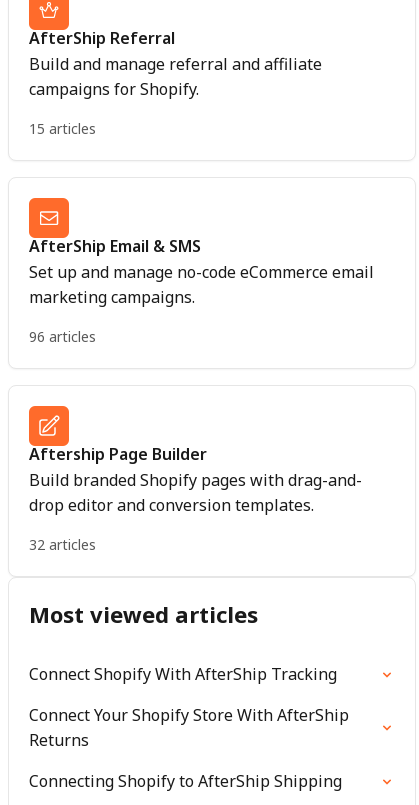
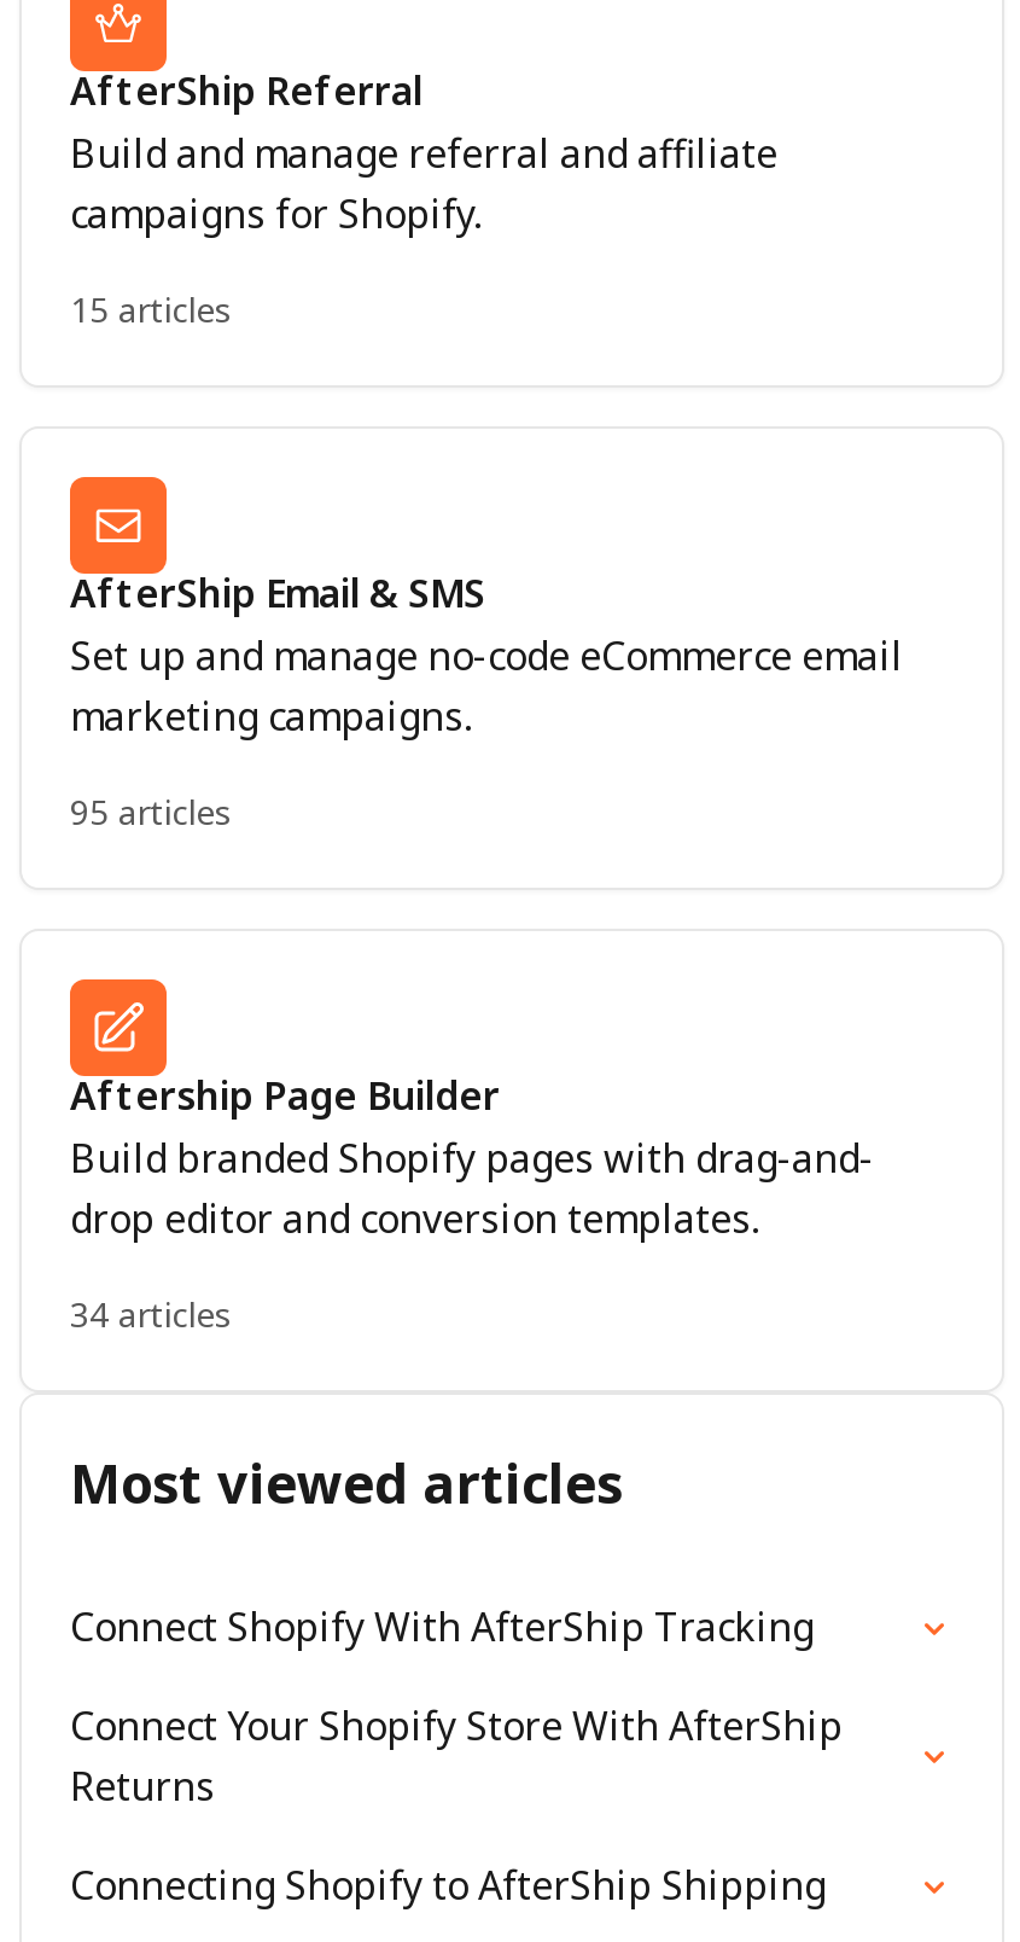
- 96 articles
+ 95 articles

- 32 articles
+ 34 articles
